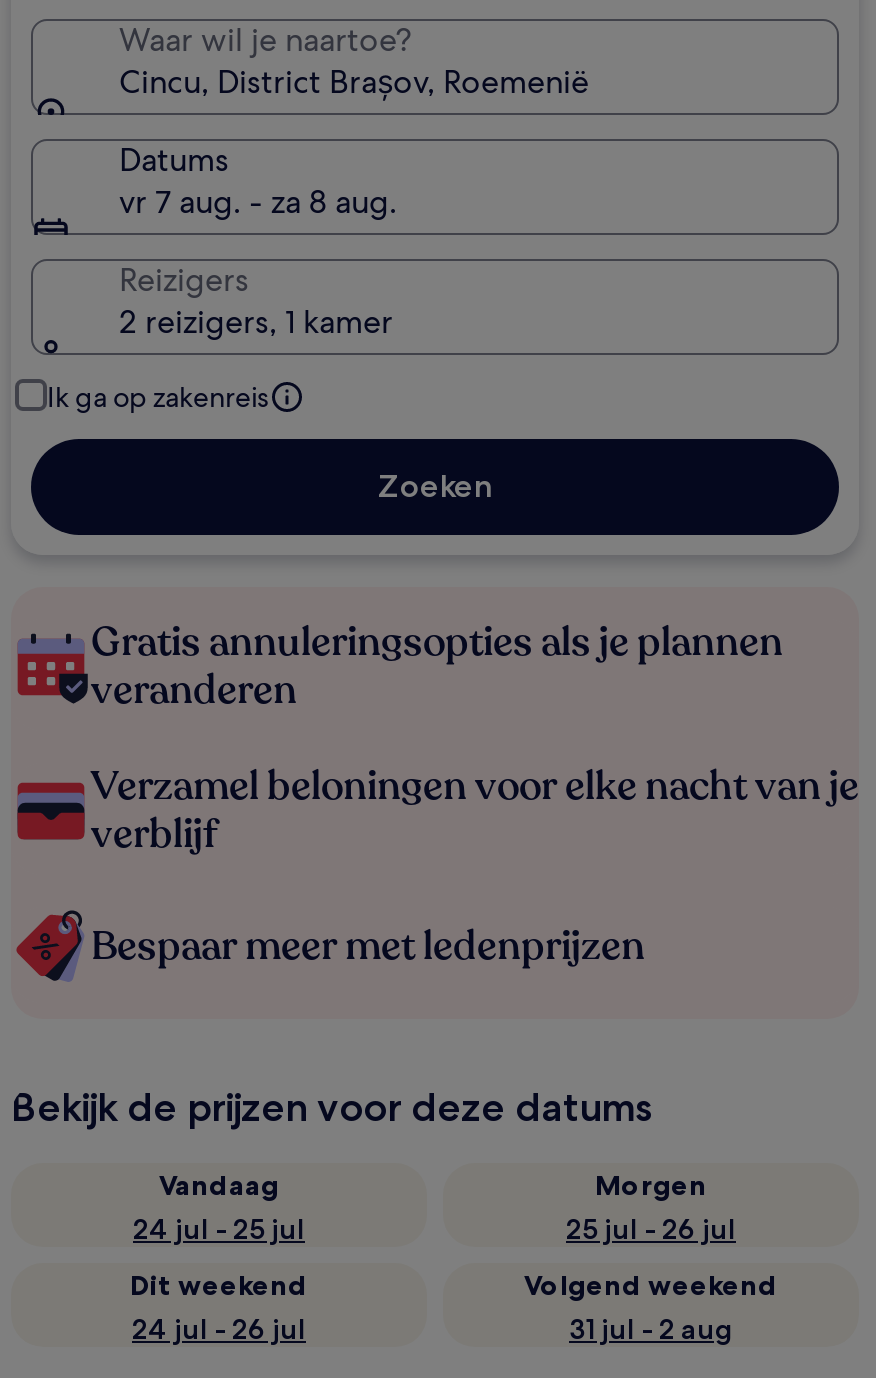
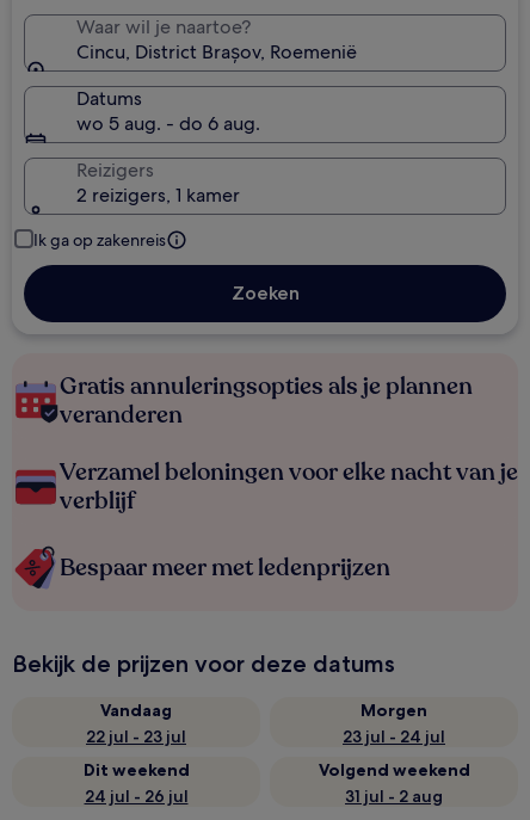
- vr 7 aug. - za 8 aug.
+ wo 5 aug. - do 6 aug.

- 24 jul - 25 jul
+ 22 jul - 23 jul

- 25 jul - 26 jul
+ 23 jul - 24 jul
